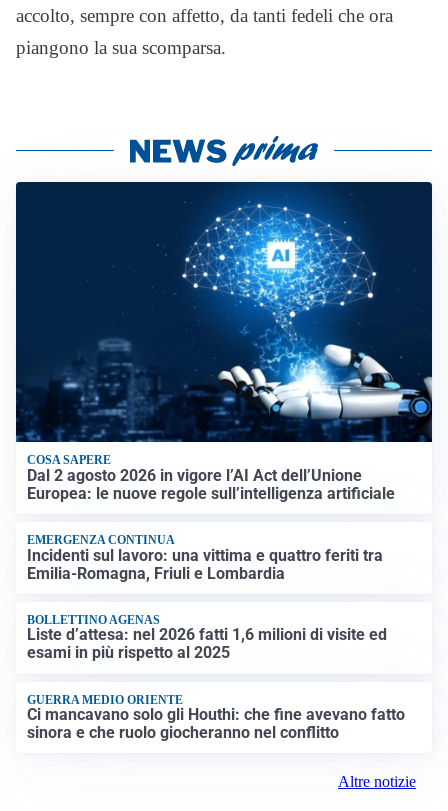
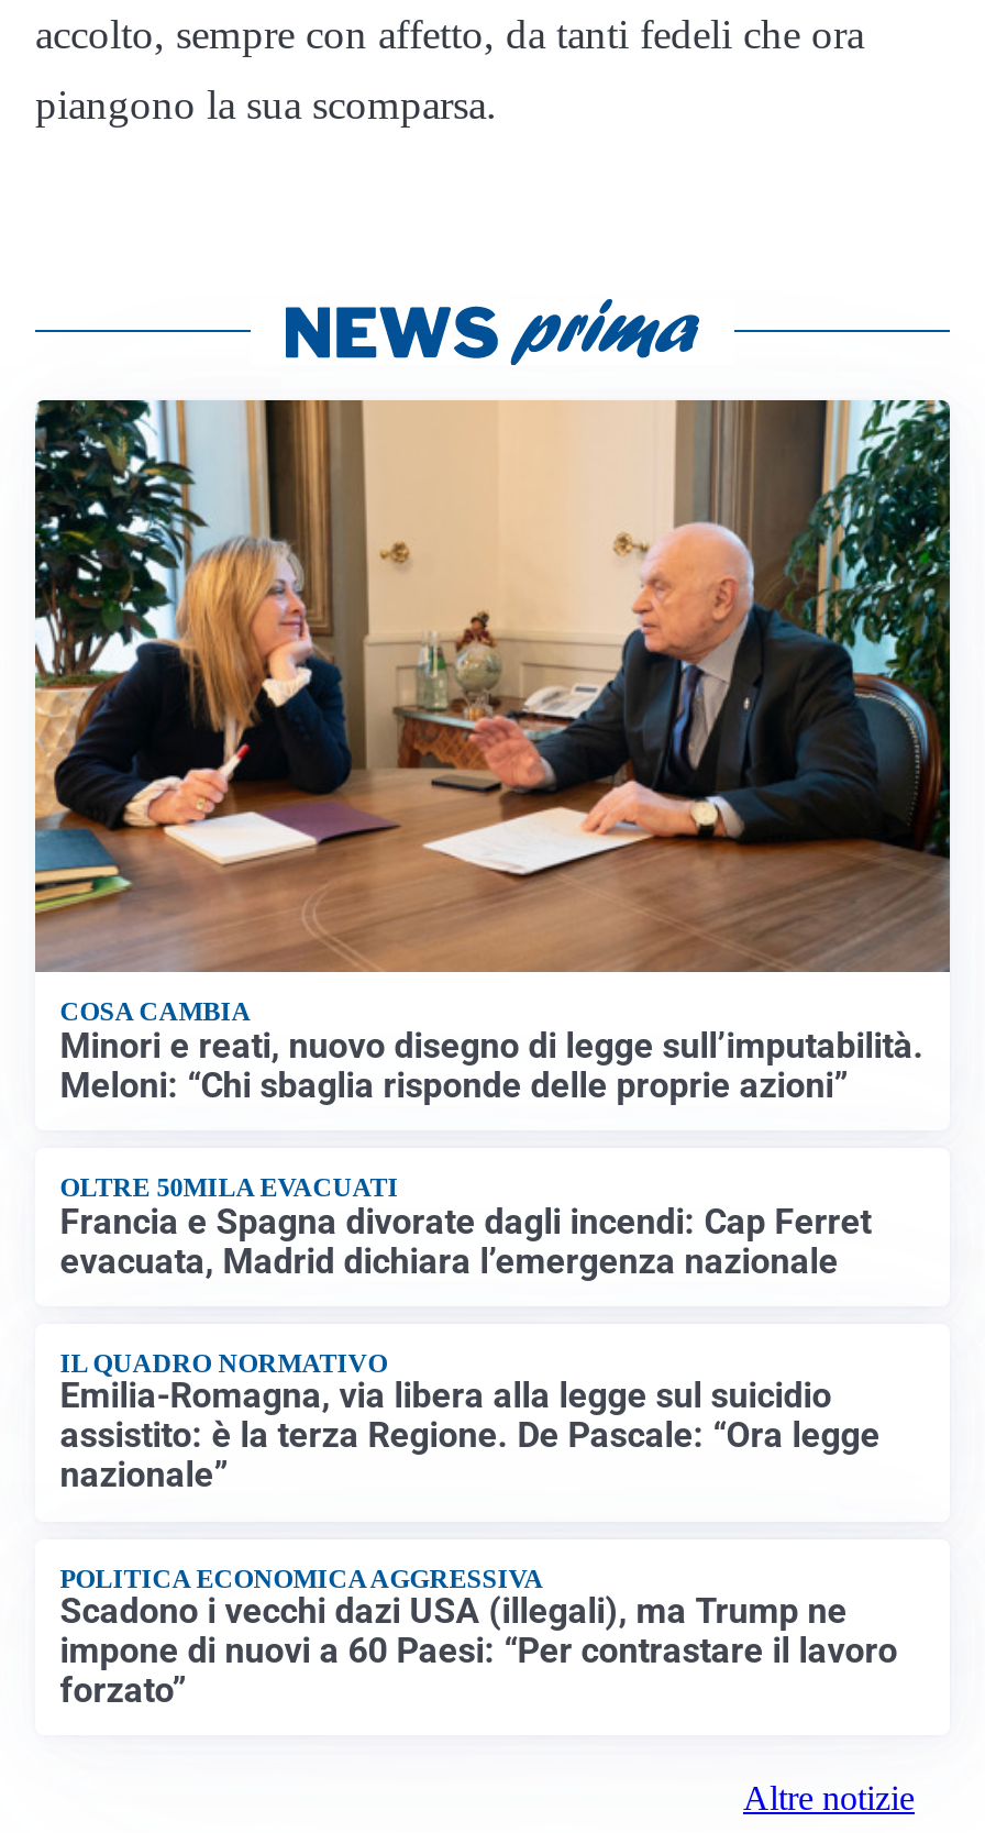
- [image]
- COSA SAPERE
- Dal 2 agosto 2026 in vigore l’AI Act dell’Unione
- Europea: le nuove regole sull’intelligenza artificiale
+ [image]
+ COSA CAMBIA
+ Minori e reati, nuovo disegno di legge sull’imputabilità.
+ Meloni: “Chi sbaglia risponde delle proprie azioni”

- EMERGENZA CONTINUA
- Incidenti sul lavoro: una vittima e quattro feriti tra
- Emilia-Romagna, Friuli e Lombardia
+ OLTRE 50MILA EVACUATI
+ Francia e Spagna divorate dagli incendi: Cap Ferret
+ evacuata, Madrid dichiara l’emergenza nazionale

- BOLLETTINO AGENAS
- Liste d’attesa: nel 2026 fatti 1,6 milioni di visite ed
- esami in più rispetto al 2025
+ IL QUADRO NORMATIVO
+ Emilia-Romagna, via libera alla legge sul suicidio
+ assistito: è la terza Regione. De Pascale: “Ora legge
+ nazionale”

- GUERRA MEDIO ORIENTE
- Ci mancavano solo gli Houthi: che fine avevano fatto
- sinora e che ruolo giocheranno nel conflitto
+ POLITICA ECONOMICA AGGRESSIVA
+ Scadono i vecchi dazi USA (illegali), ma Trump ne
+ impone di nuovi a 60 Paesi: “Per contrastare il lavoro
+ forzato”
